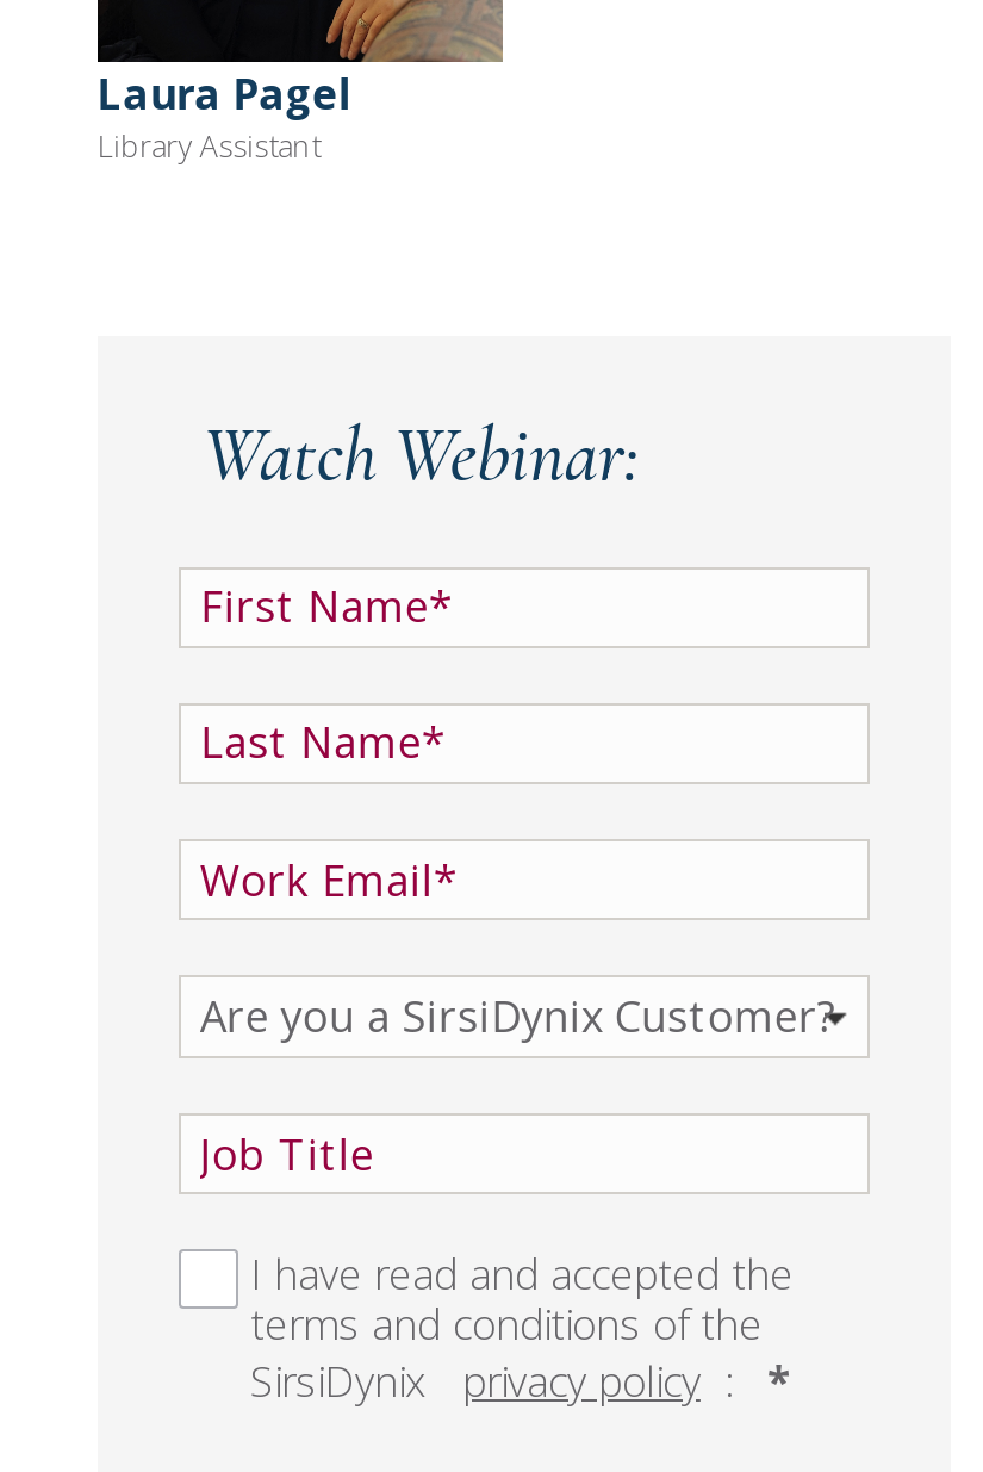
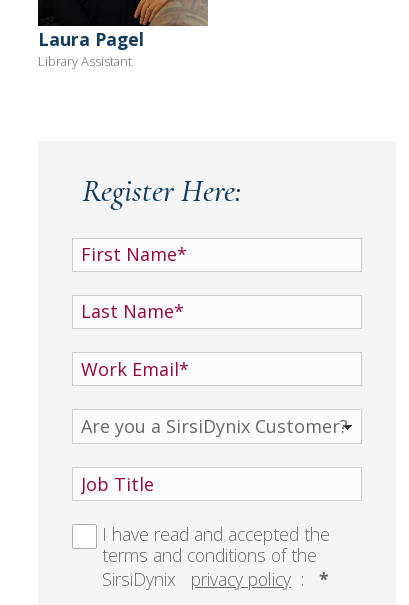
- Watch Webinar:
+ Register Here:
